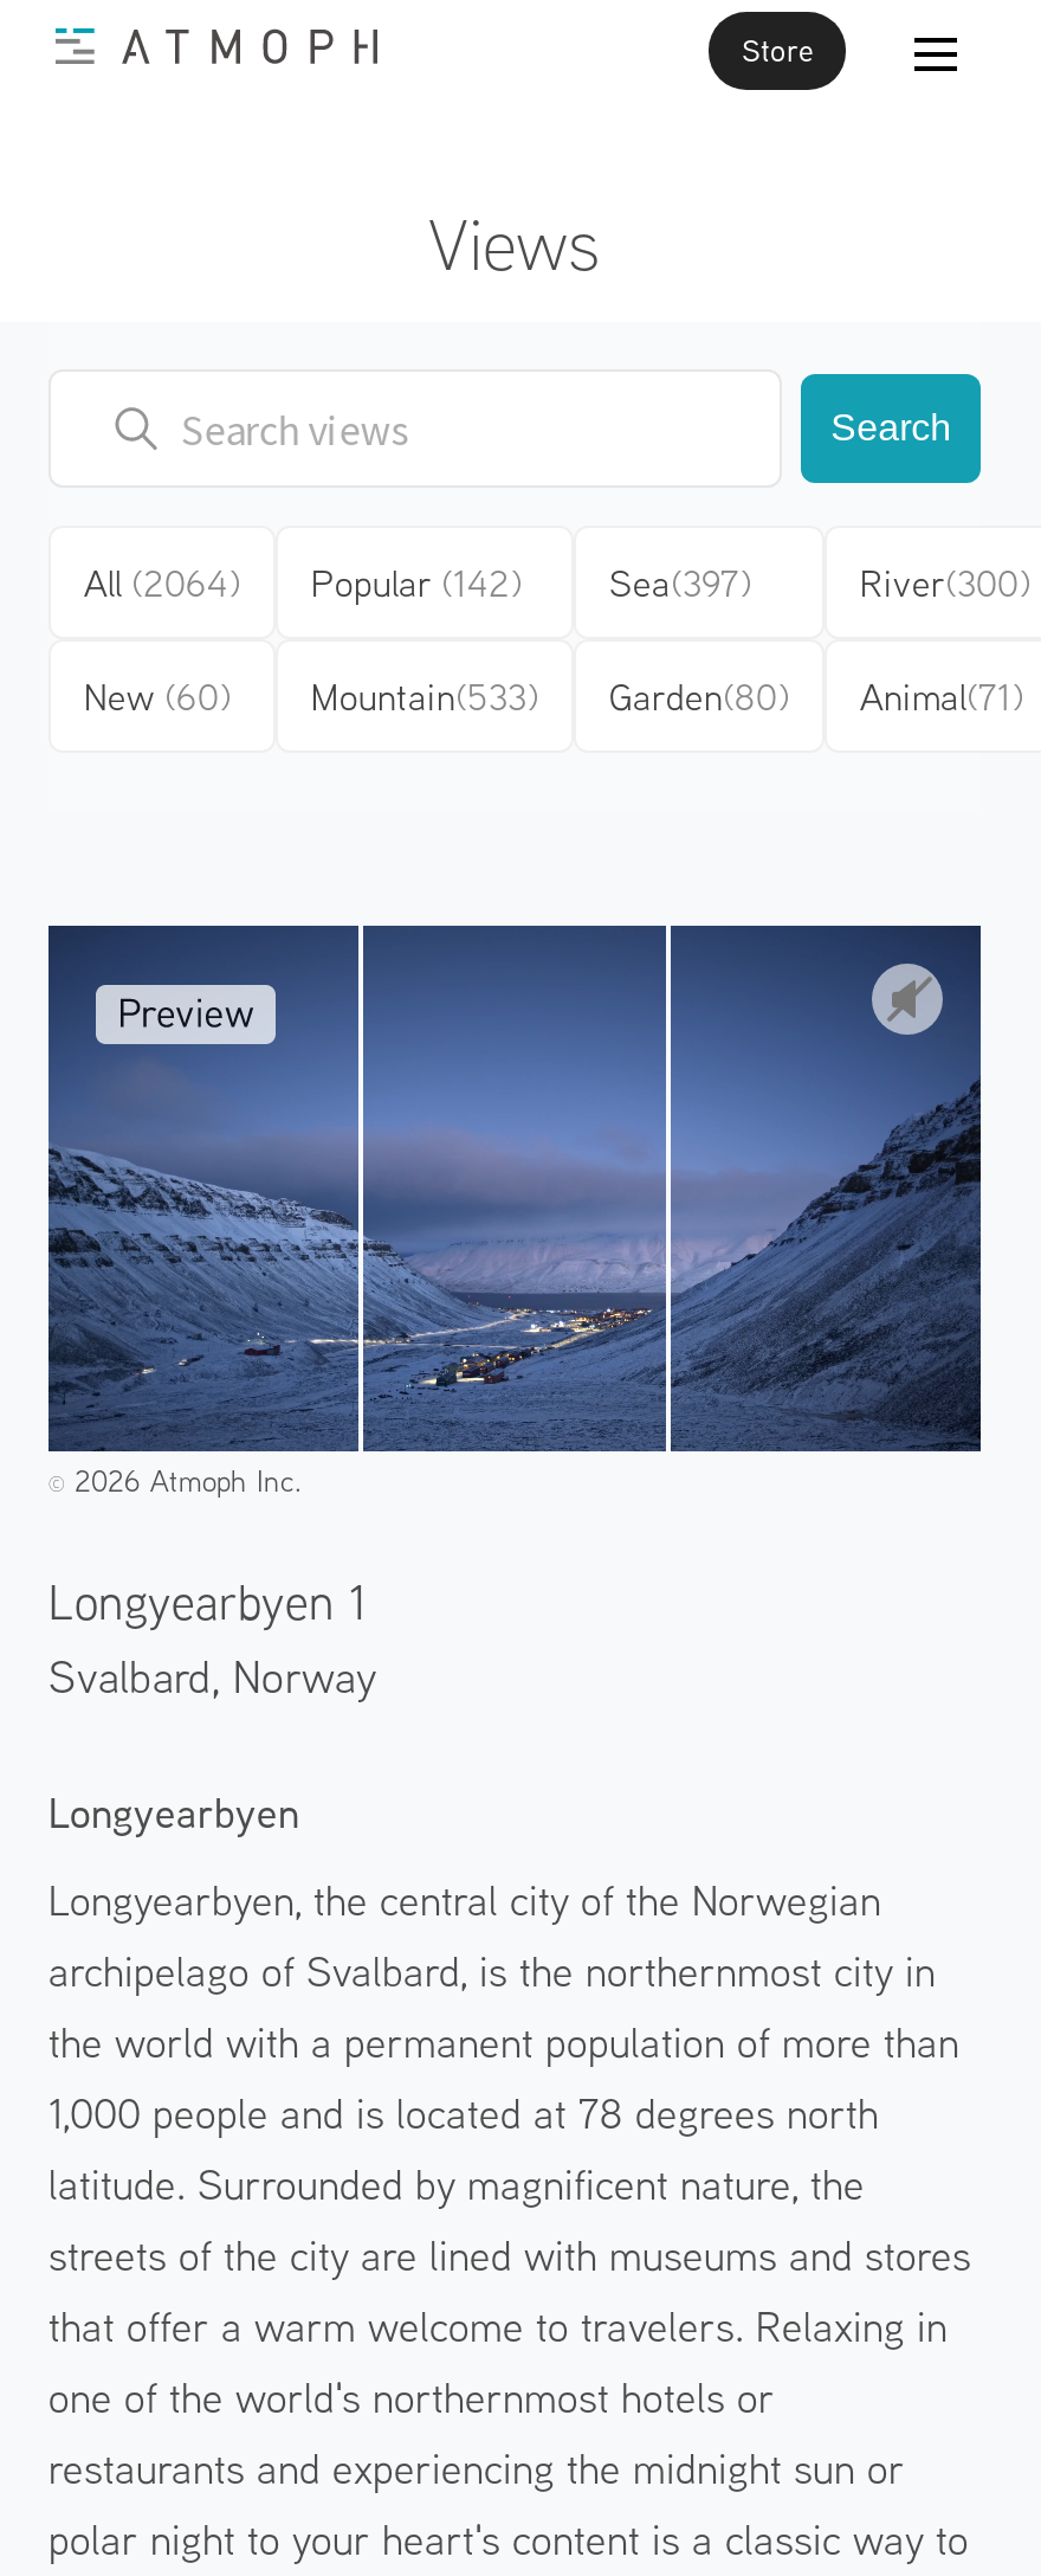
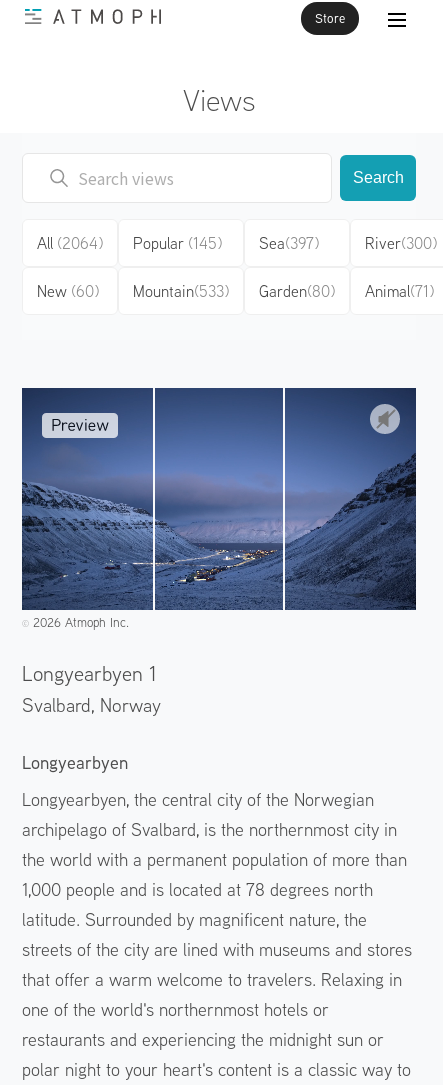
- All (2064) Popular (142) Sea(397)
+ All (2064) Popular (145) Sea(397)
